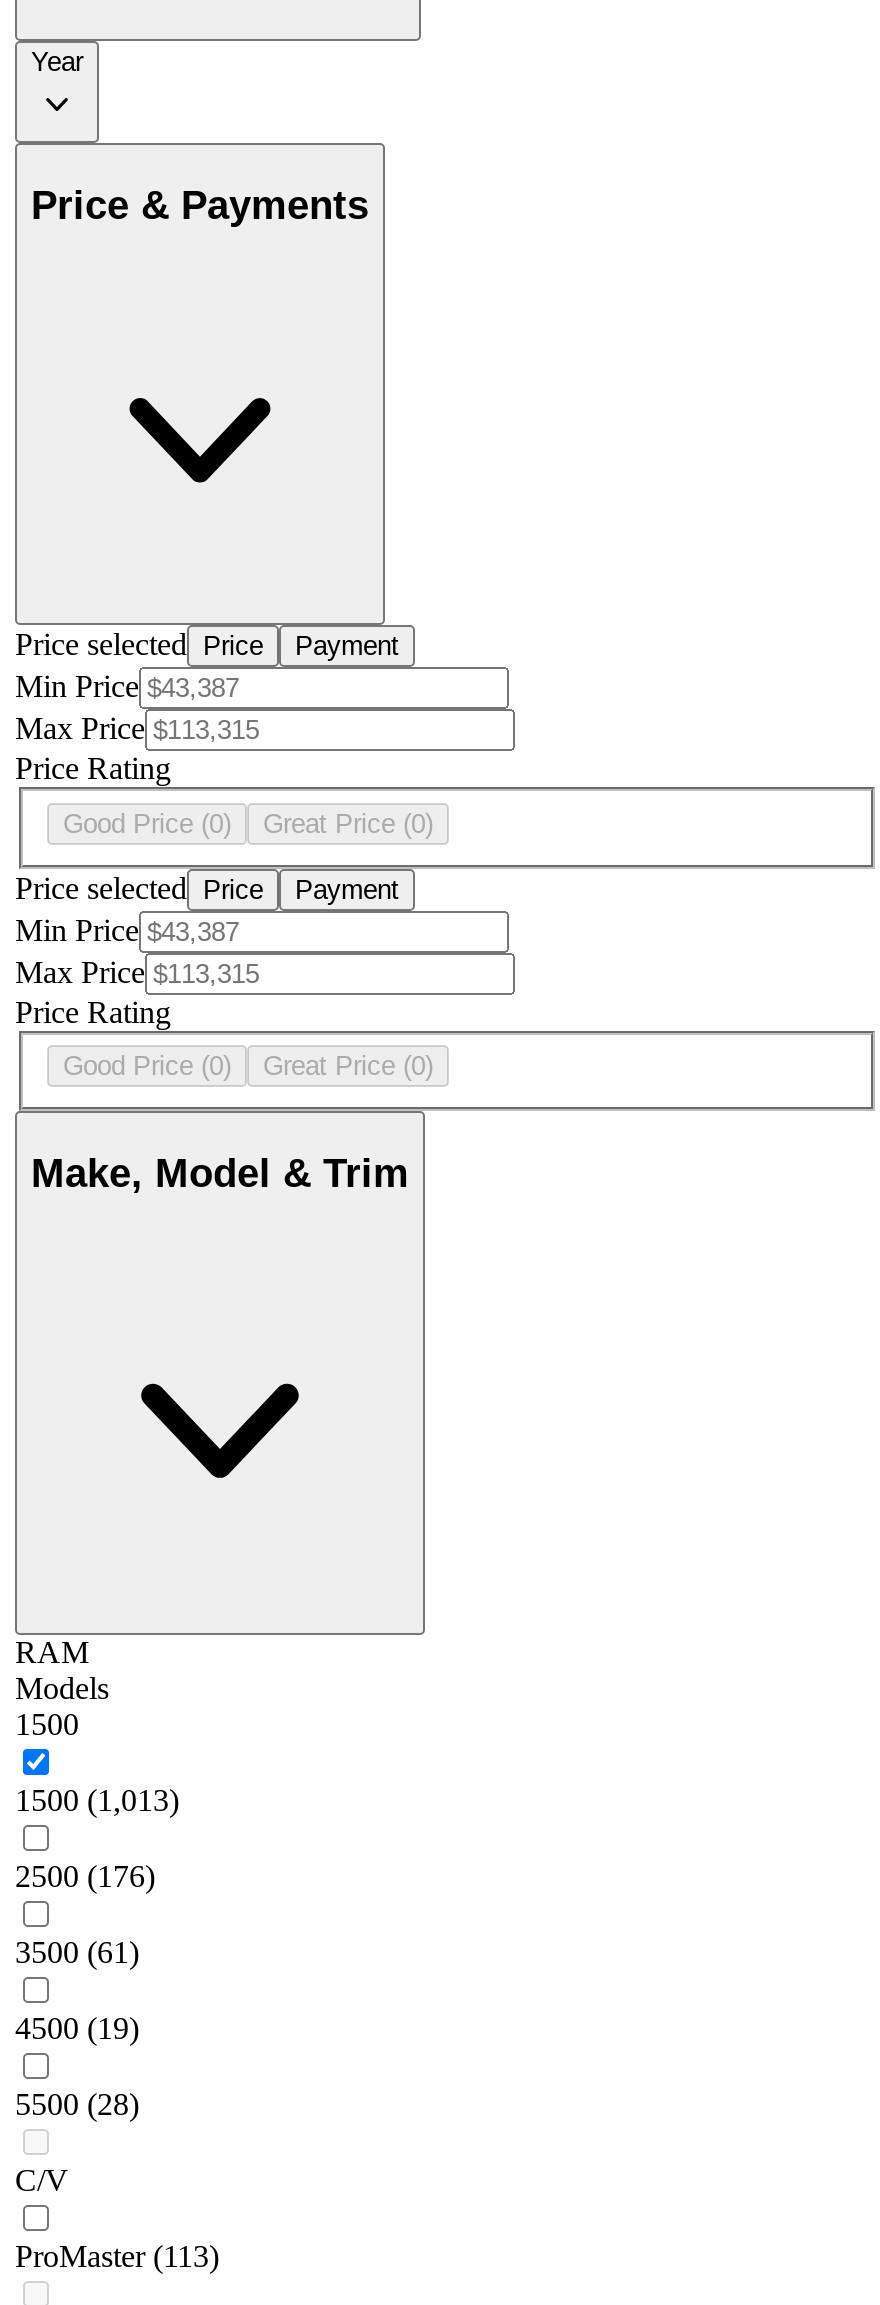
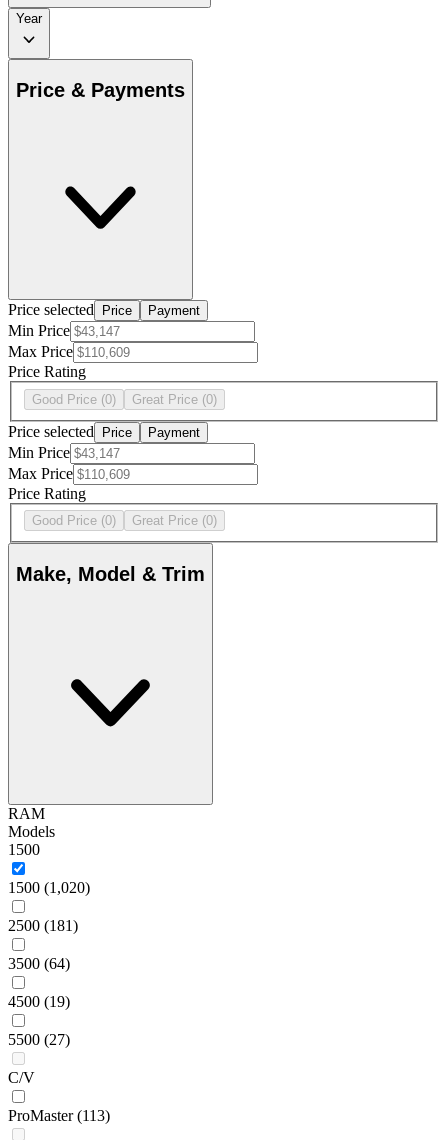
- 1500 (1,013)
+ 1500 (1,020)

- 2500 (176)
+ 2500 (181)

- 3500 (61)
+ 3500 (64)

- 5500 (28)
+ 5500 (27)
